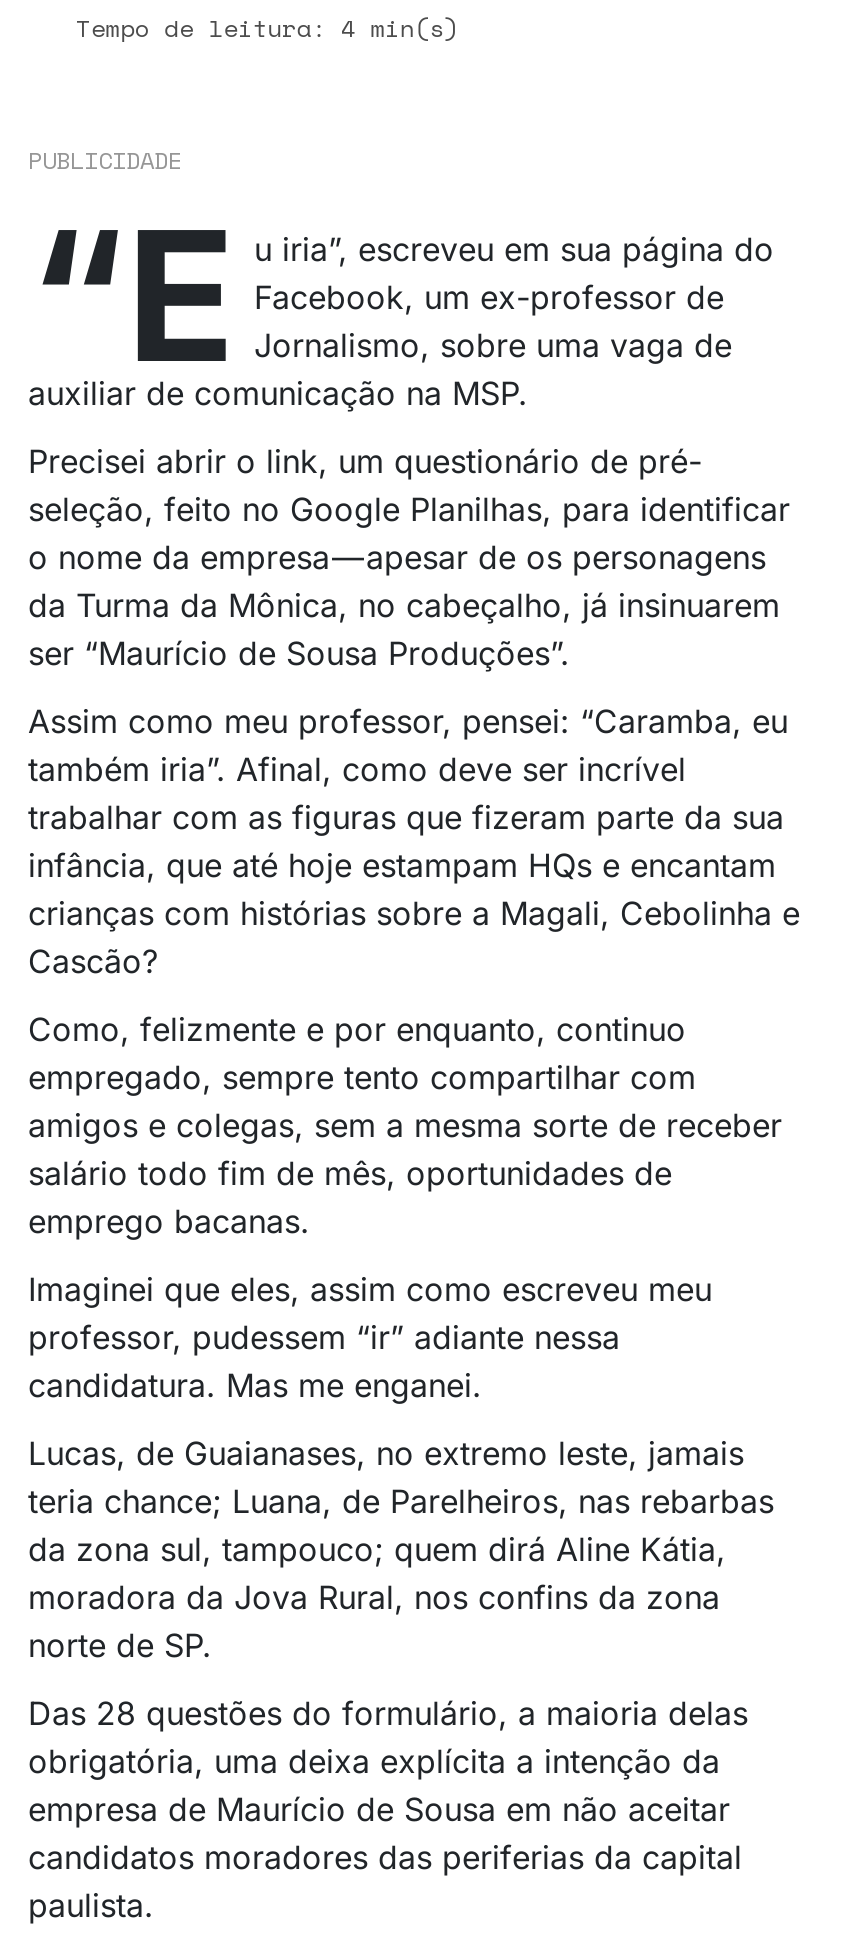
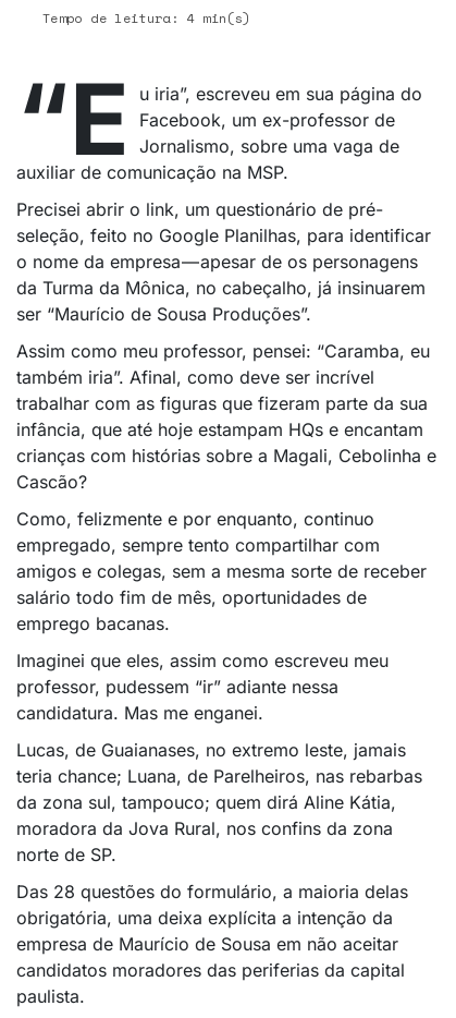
- PUBLICIDADE
